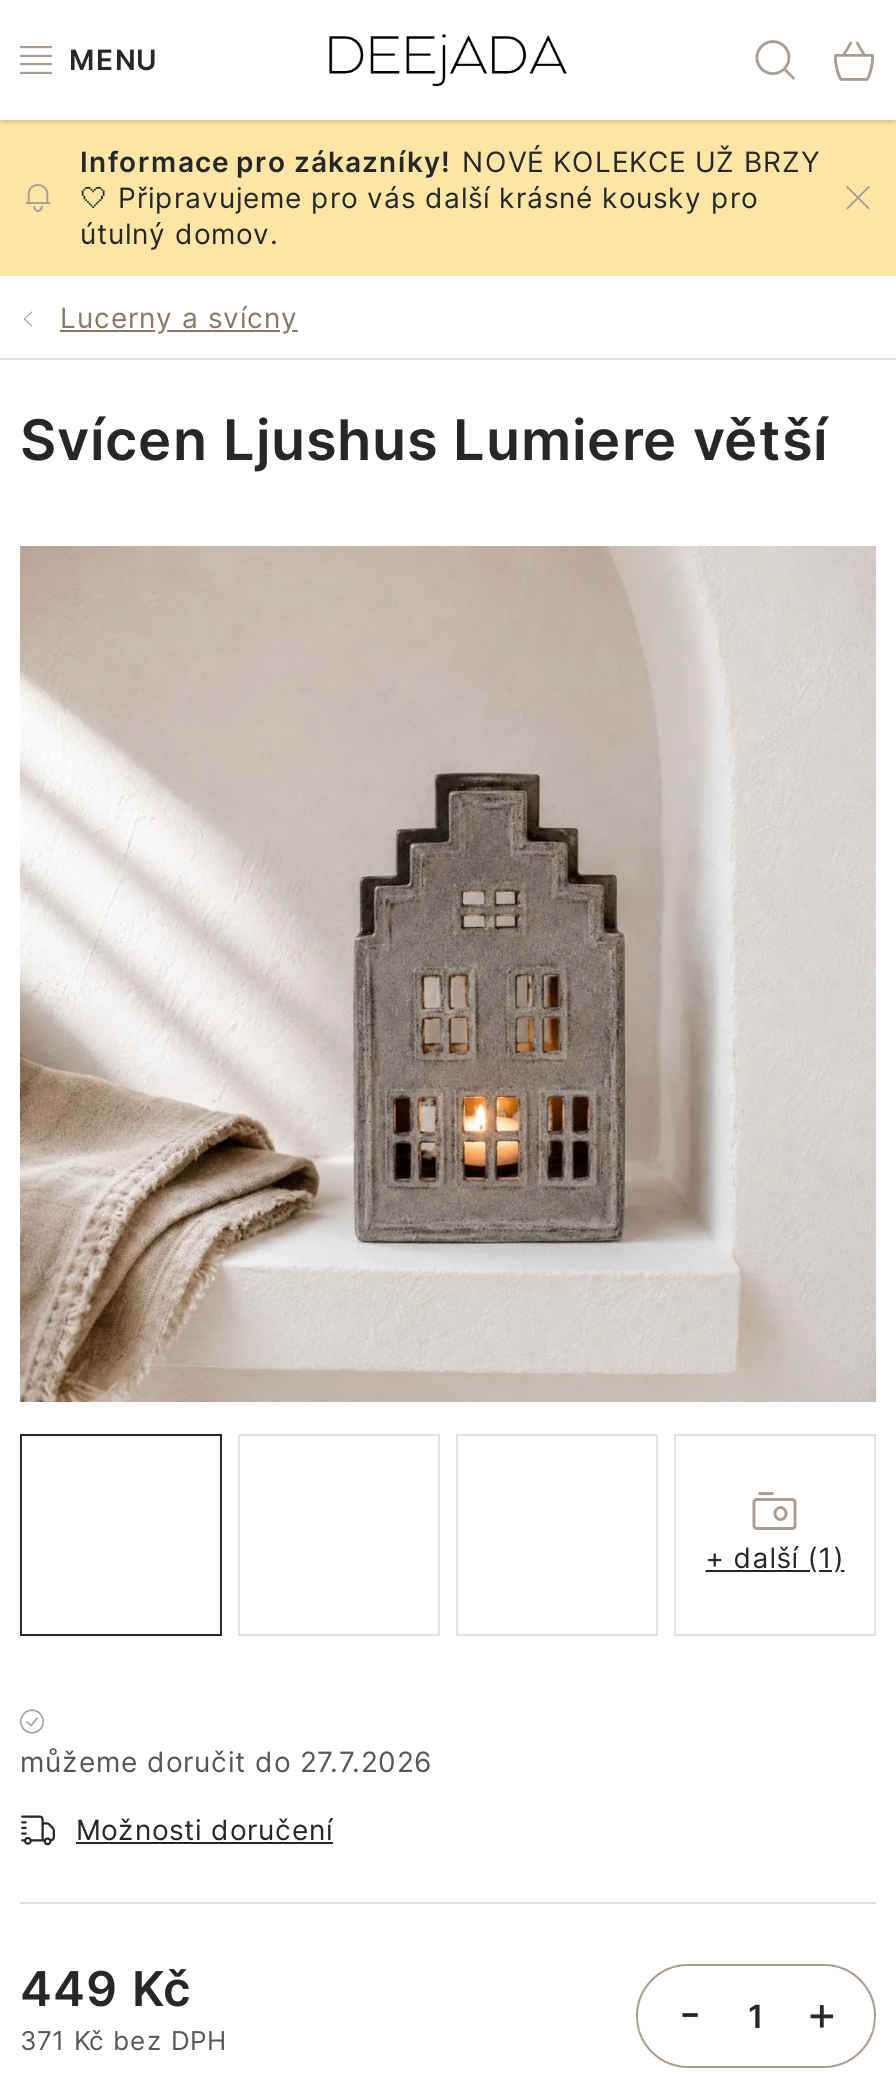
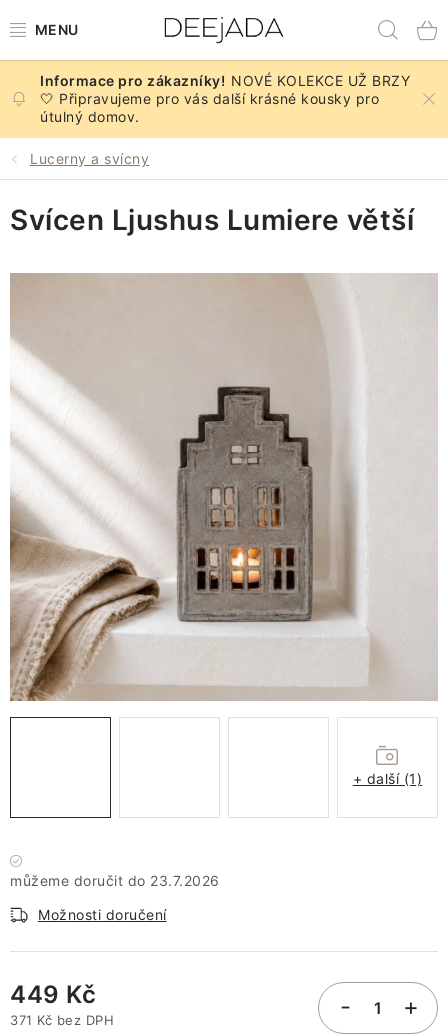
- 27.7.2026
+ 23.7.2026
